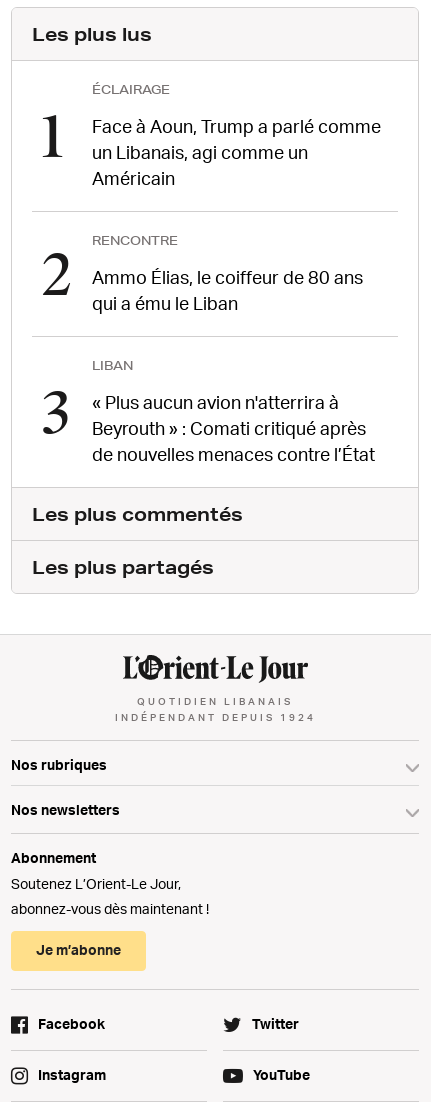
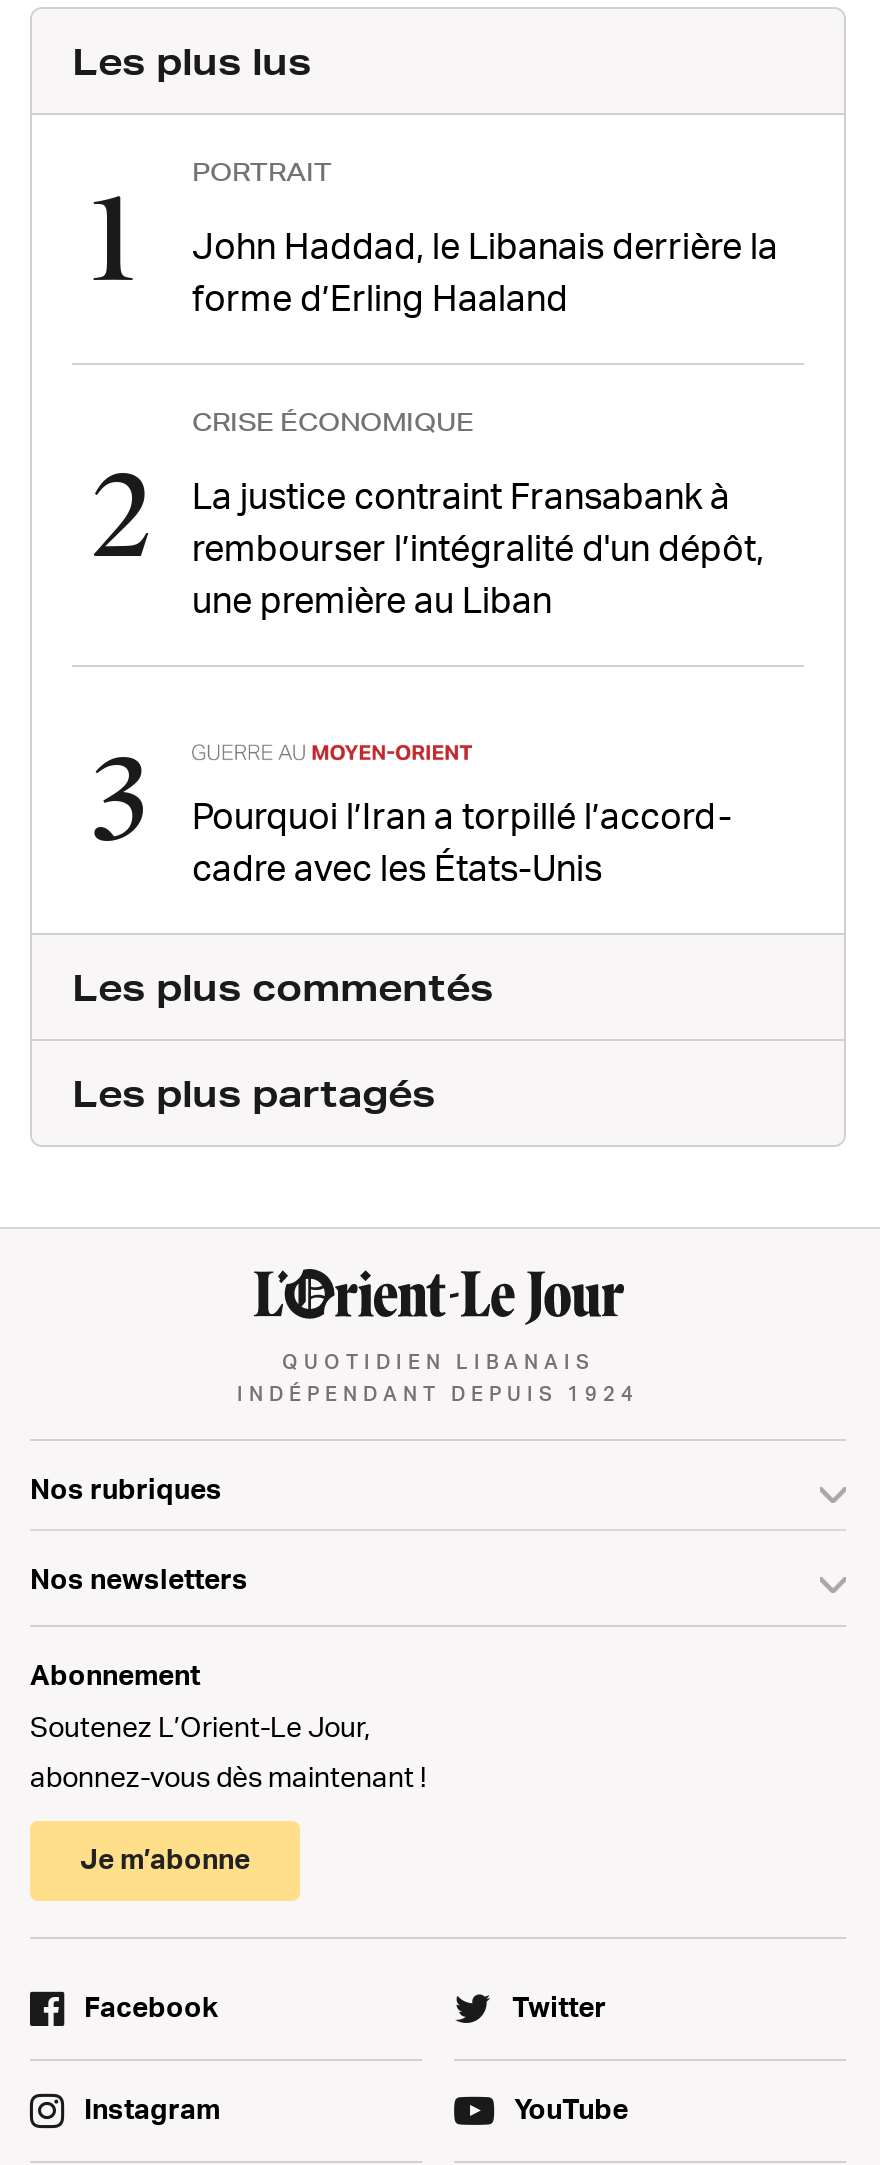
- ÉCLAIRAGE
+ PORTRAIT

- Face à Aoun, Trump a parlé comme
- un Libanais, agi comme un
- Américain
+ John Haddad, le Libanais derrière la
+ forme d’Erling Haaland

- RENCONTRE
+ CRISE ÉCONOMIQUE

- Ammo Élias, le coiffeur de 80 ans
- qui a ému le Liban
+ La justice contraint Fransabank à
+ rembourser l’intégralité d'un dépôt,
+ une première au Liban

- LIBAN
- « Plus aucun avion n'atterrira à
- Beyrouth » : Comati critiqué après
- de nouvelles menaces contre l’État
+ Pourquoi l’Iran a torpillé l’accord-
+ cadre avec les États-Unis
